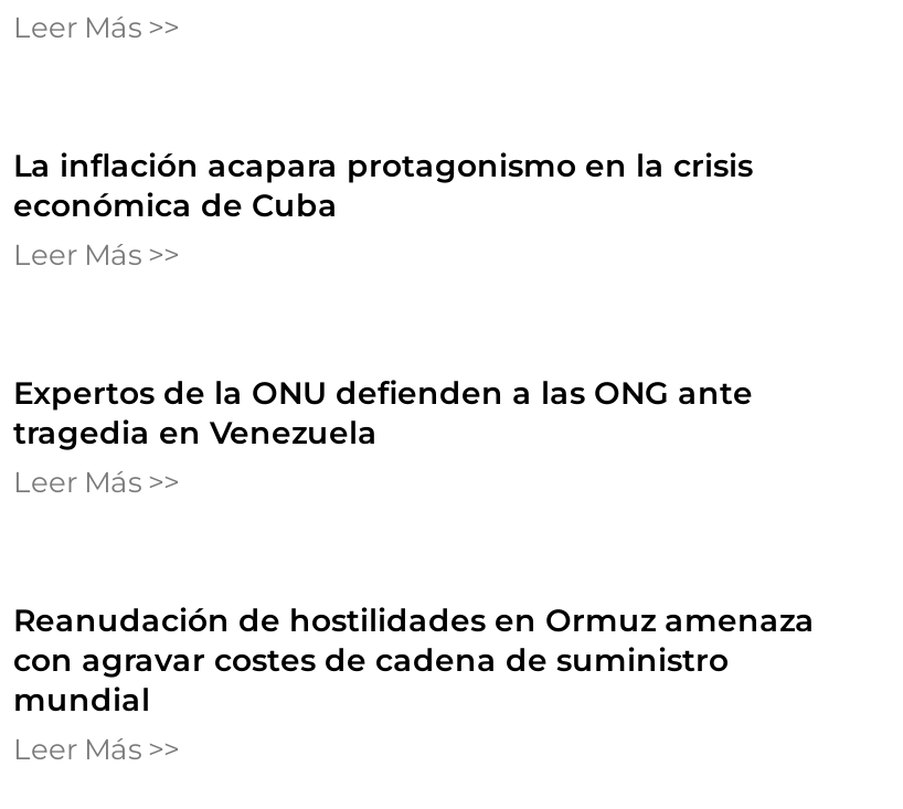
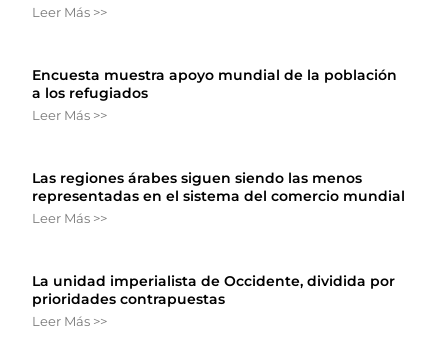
- La inflación acapara protagonismo en la crisis
- económica de Cuba
+ Encuesta muestra apoyo mundial de la población
+ a los refugiados

- Expertos de la ONU defienden a las ONG ante
- tragedia en Venezuela
+ Las regiones árabes siguen siendo las menos
+ representadas en el sistema del comercio mundial

- Reanudación de hostilidades en Ormuz amenaza
- con agravar costes de cadena de suministro
- mundial
+ La unidad imperialista de Occidente, dividida por
+ prioridades contrapuestas
